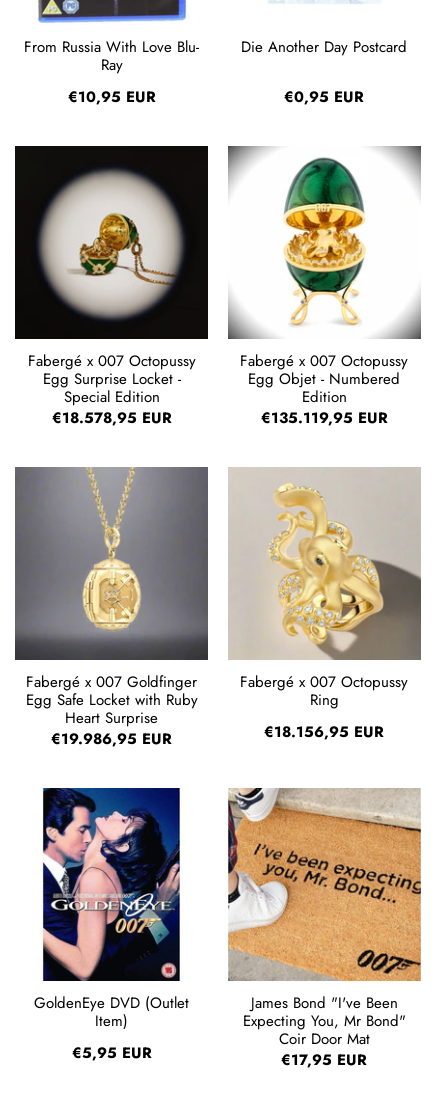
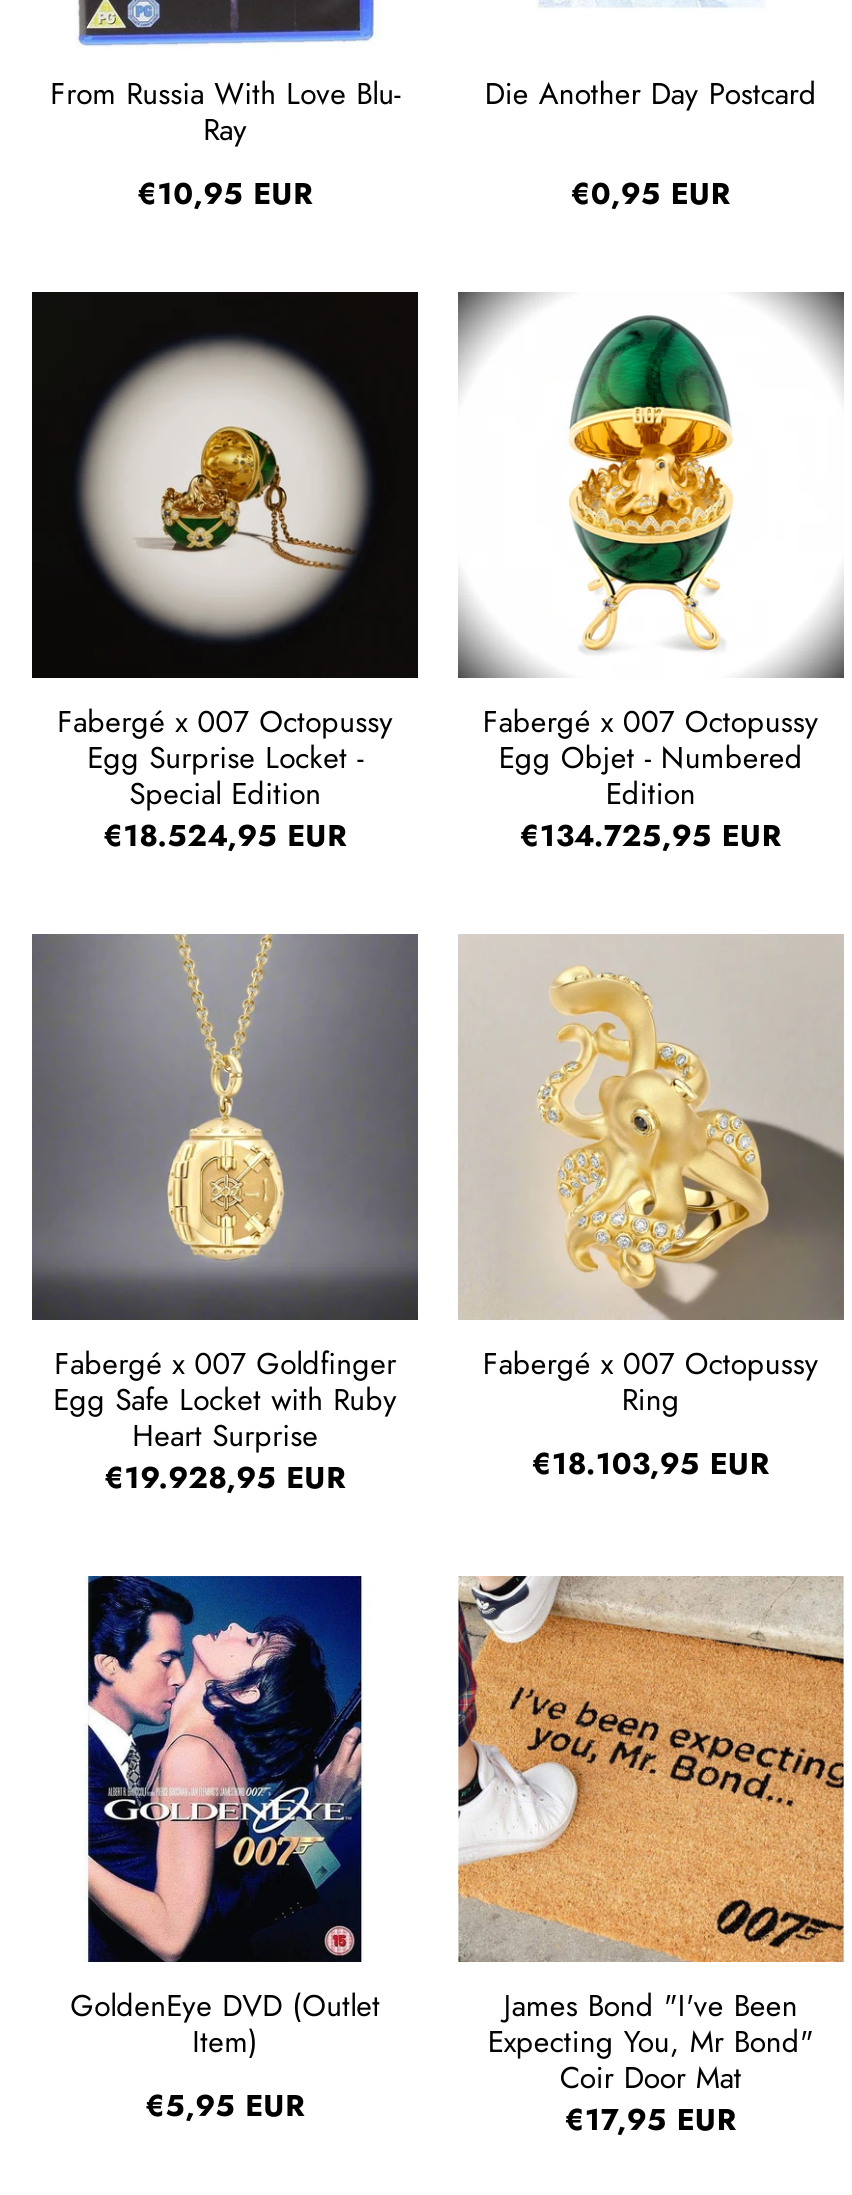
- €18.578,95 EUR
+ €18.524,95 EUR

- €135.119,95 EUR
+ €134.725,95 EUR

- €18.156,95 EUR
+ €18.103,95 EUR

- €19.986,95 EUR
+ €19.928,95 EUR
